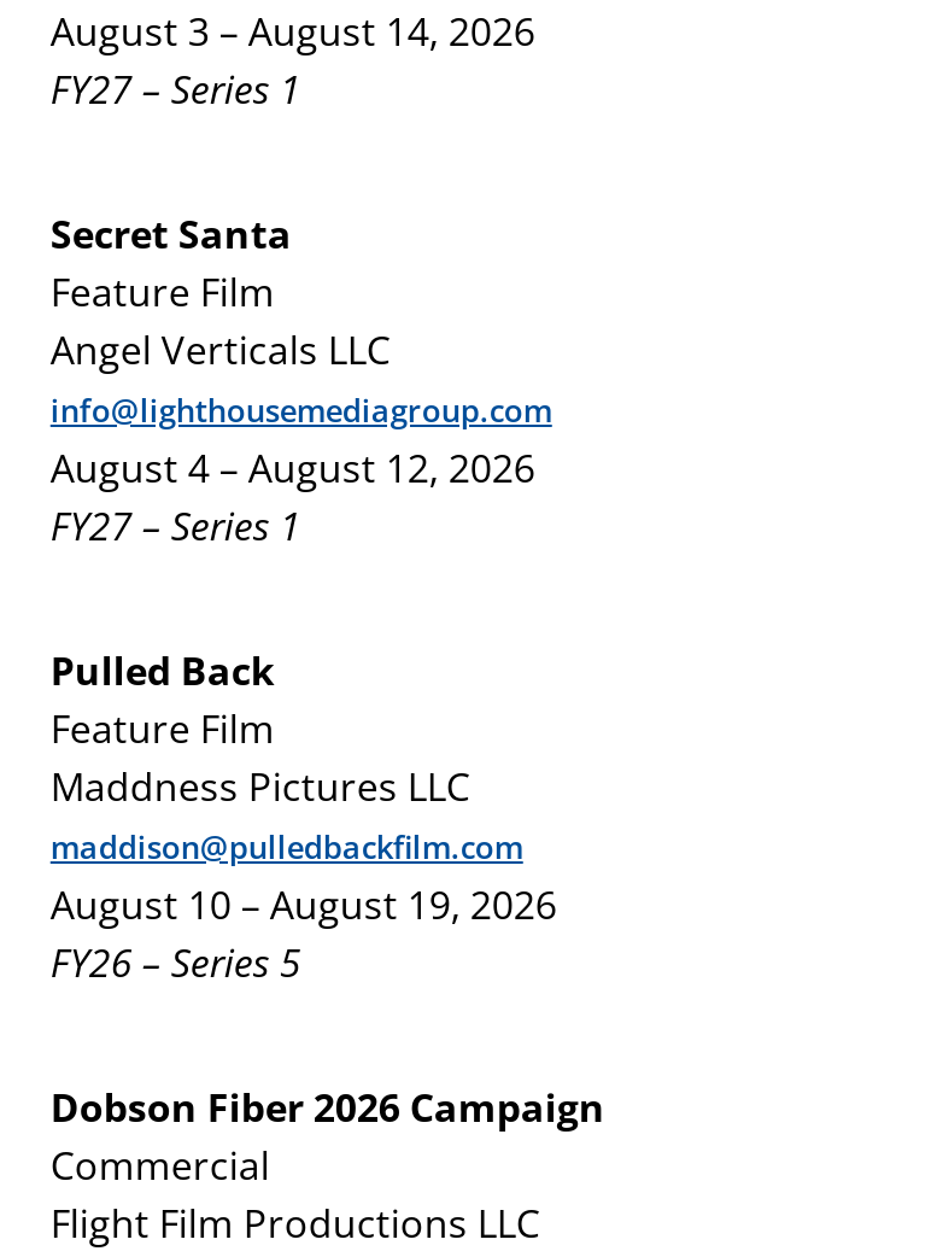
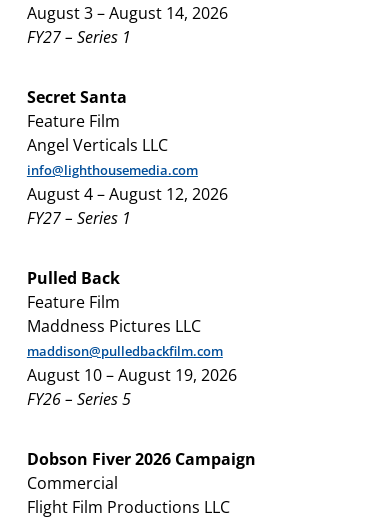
- info@lighthousemediagroup.com
+ info@lighthousemedia.com

- Dobson Fiber 2026 Campaign
+ Dobson Fiver 2026 Campaign
